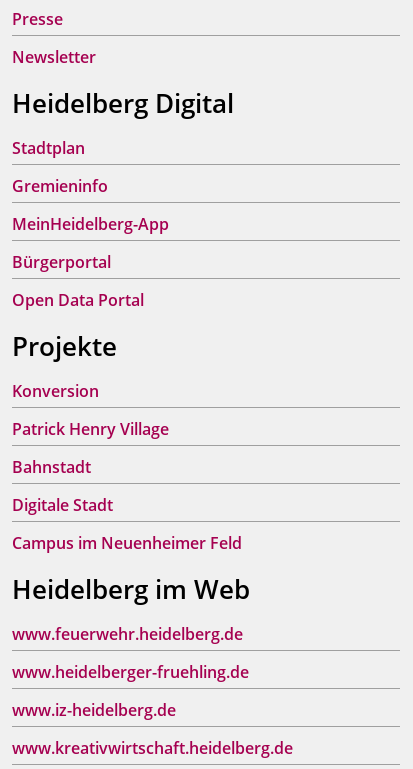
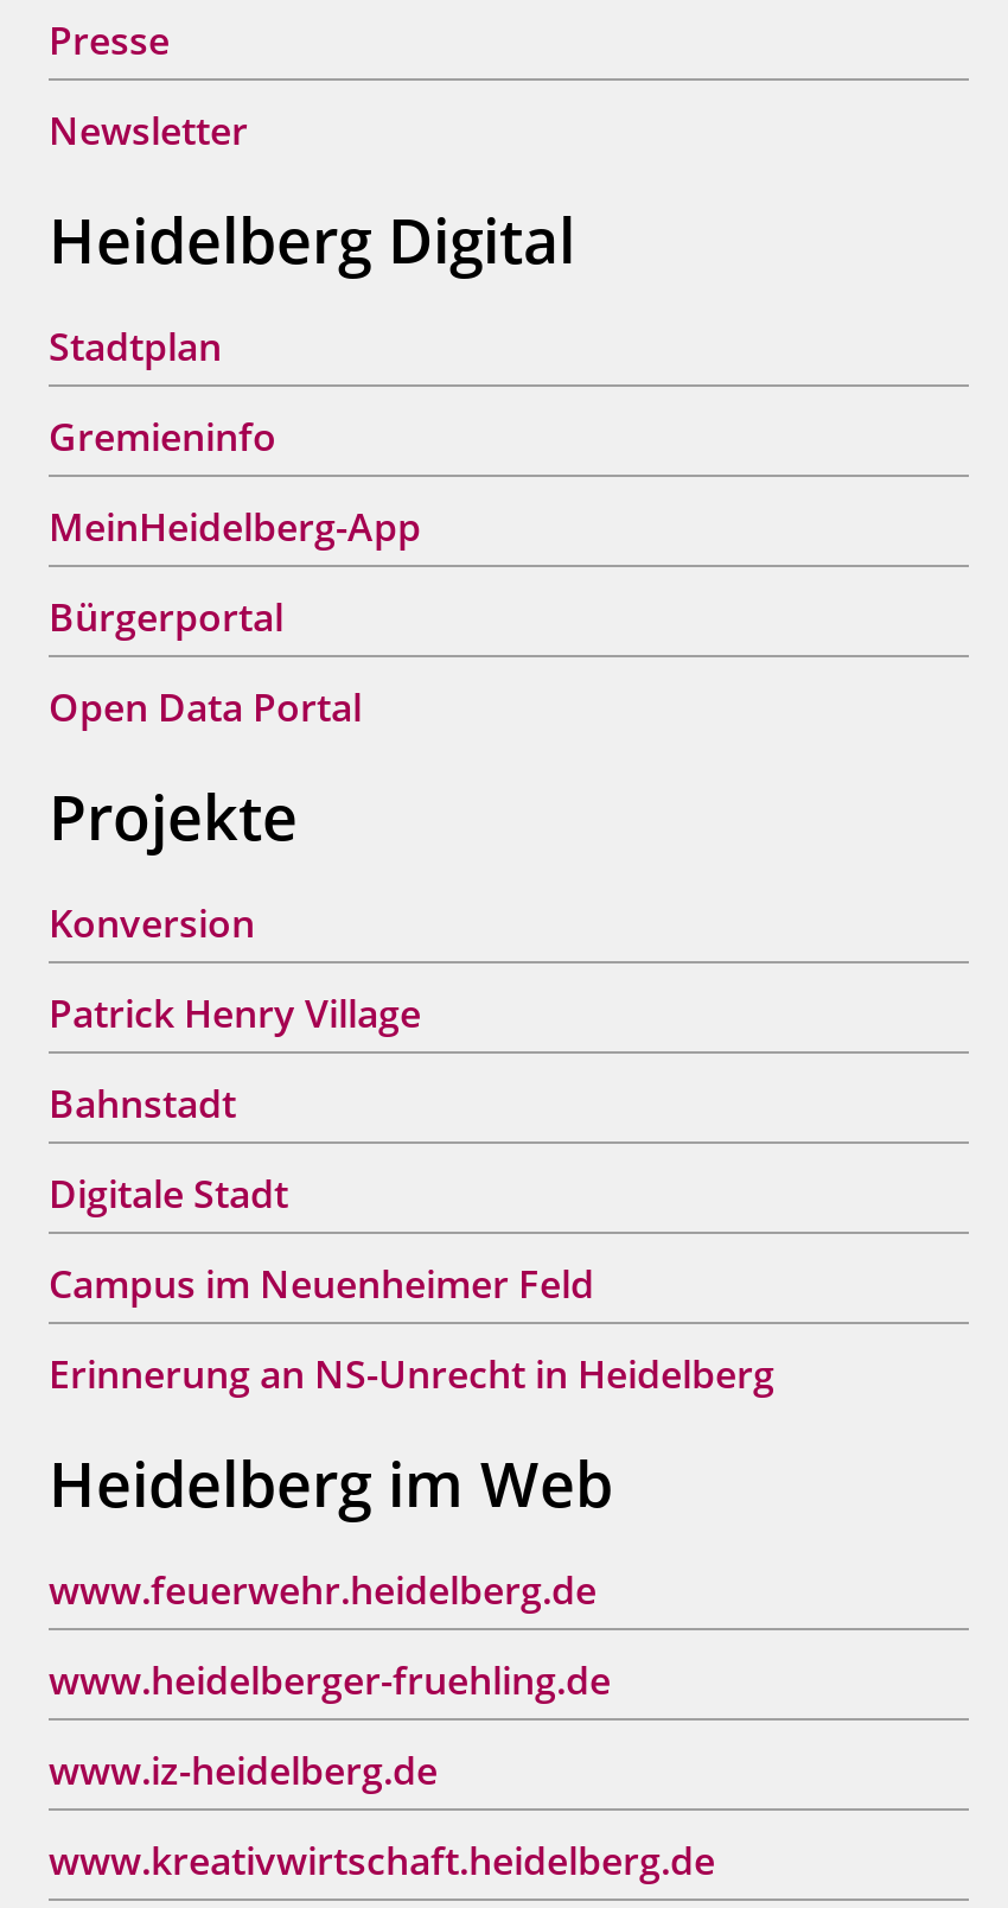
+ Erinnerung an NS-Unrecht in Heidelberg
